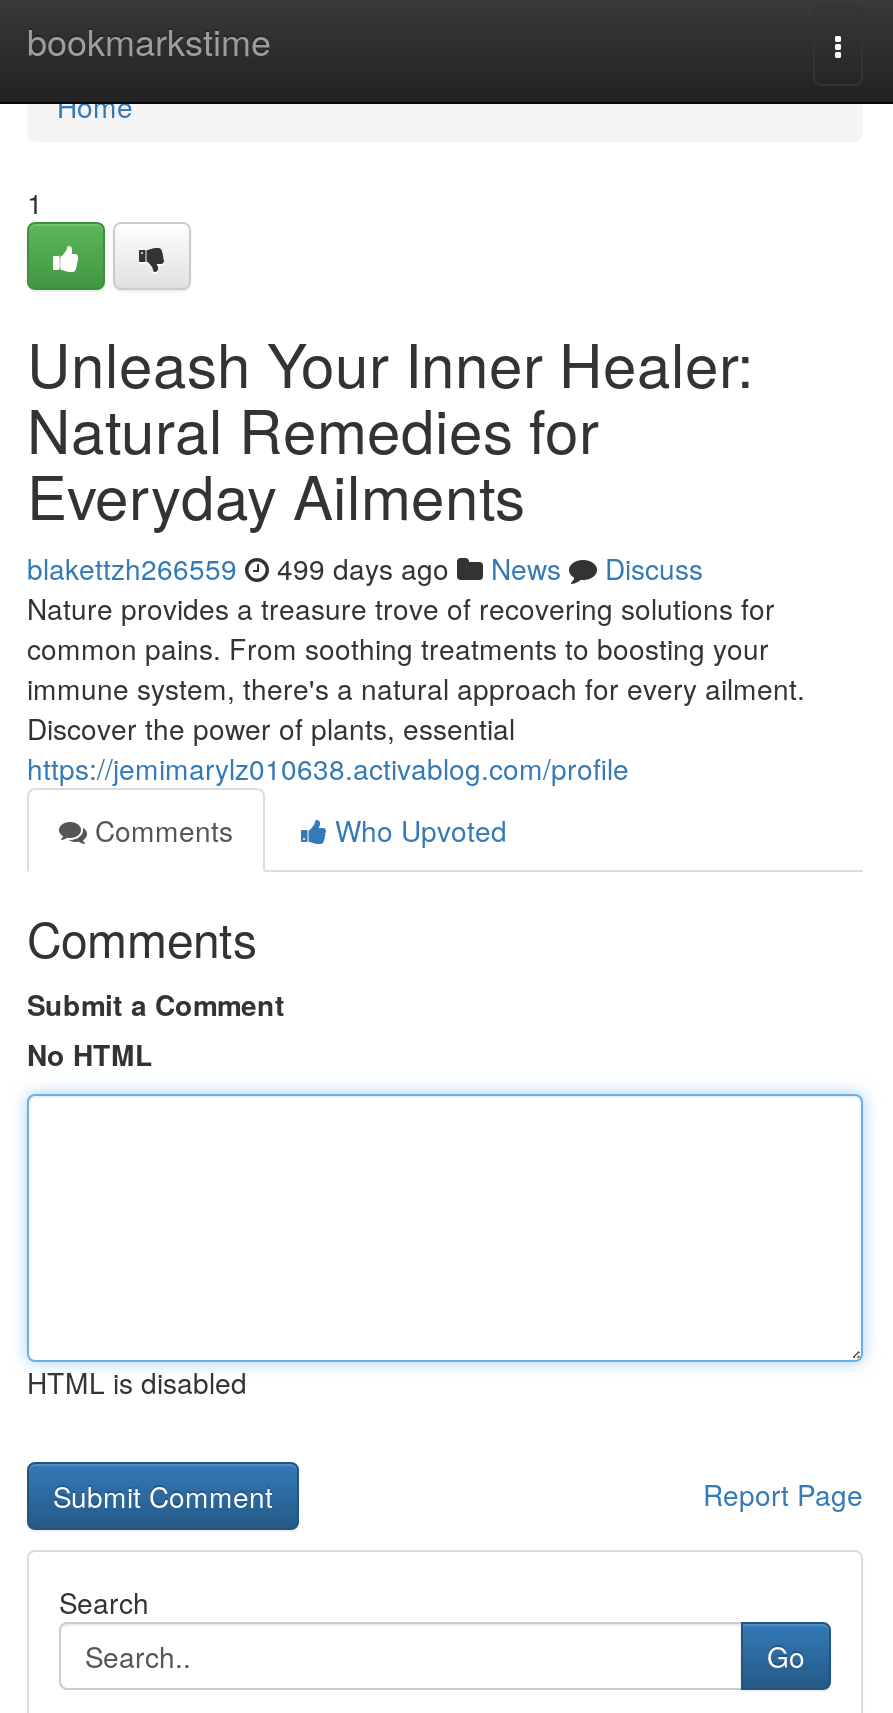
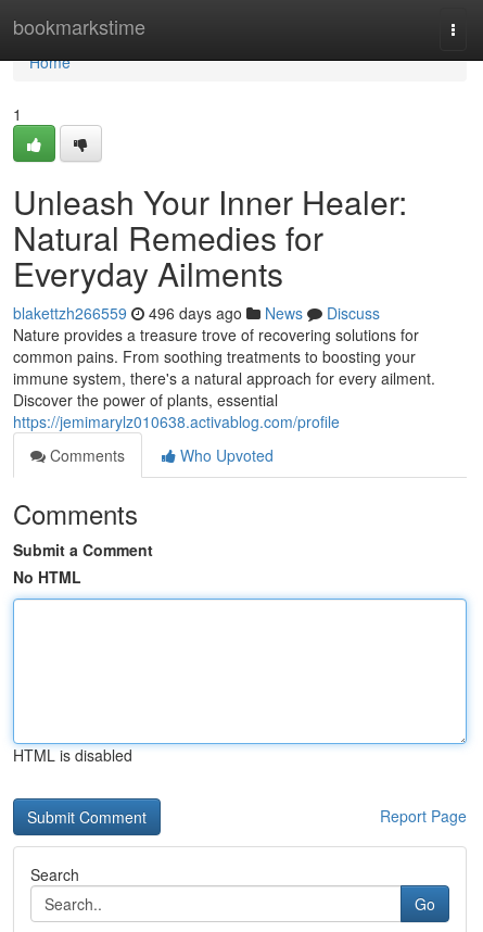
- blakettzh266559 499 days ago News Discuss
+ blakettzh266559 496 days ago News Discuss
